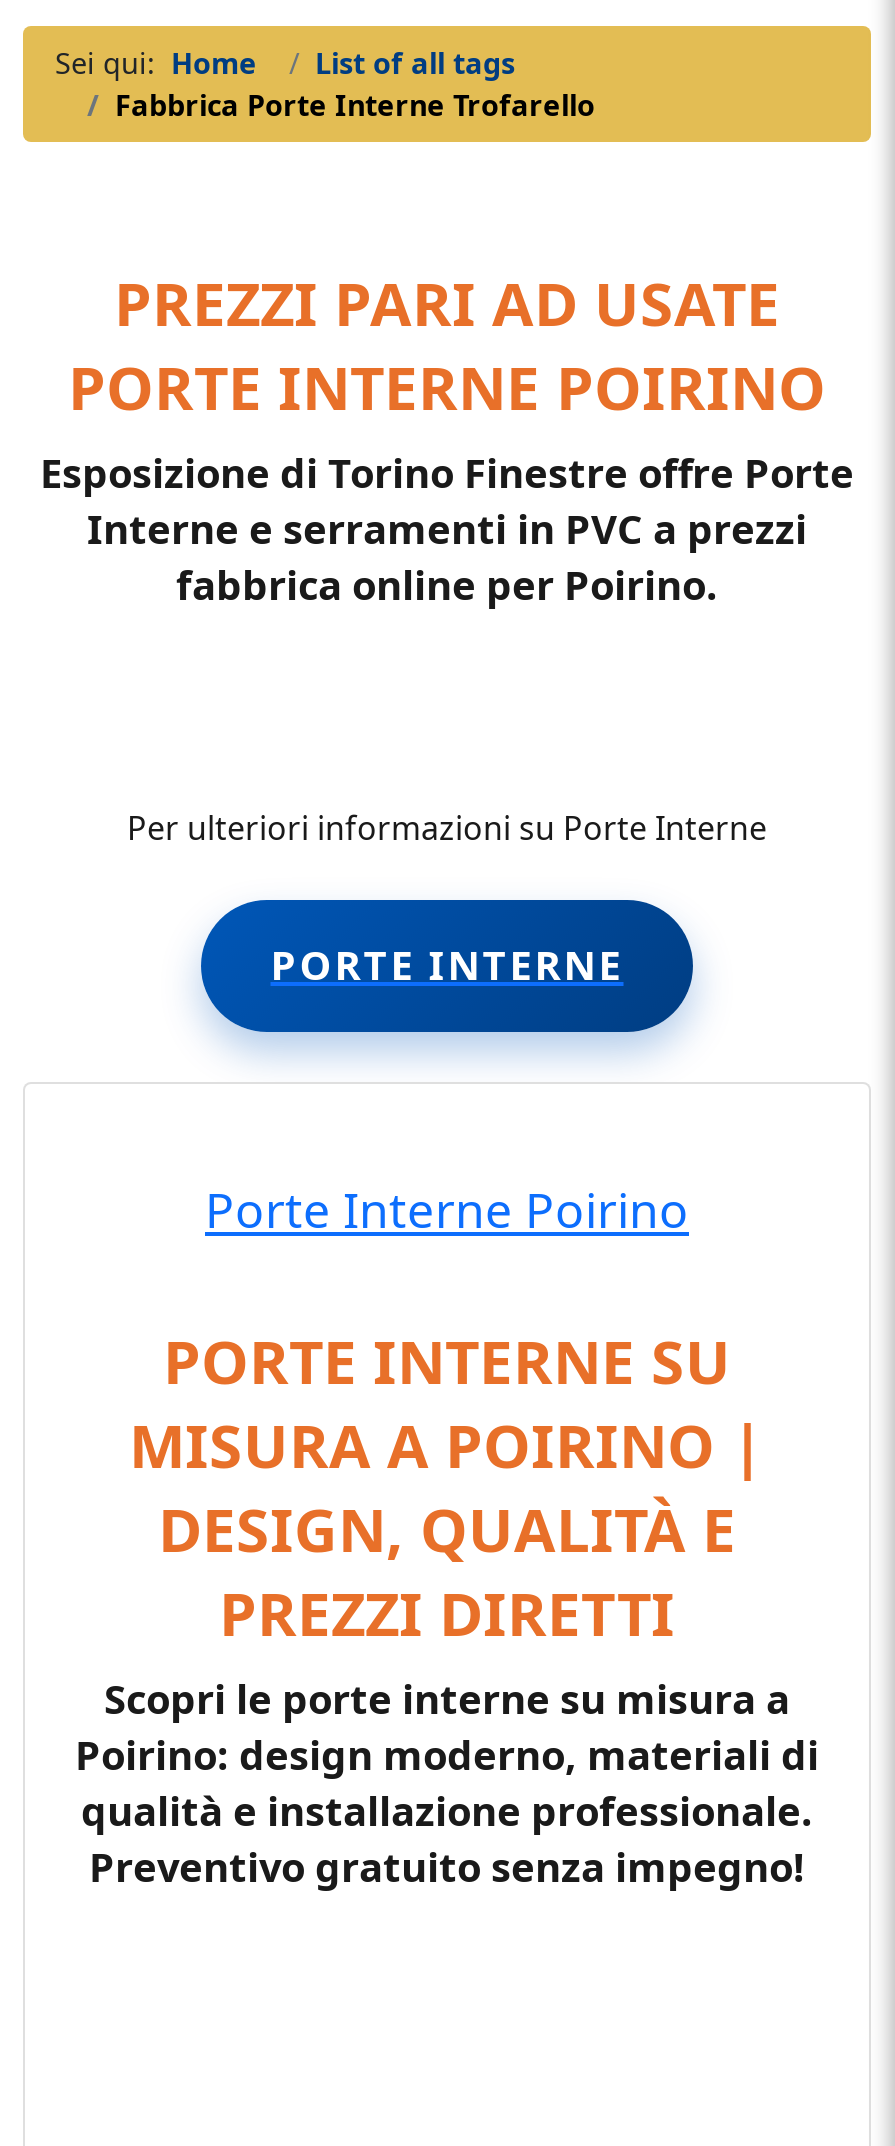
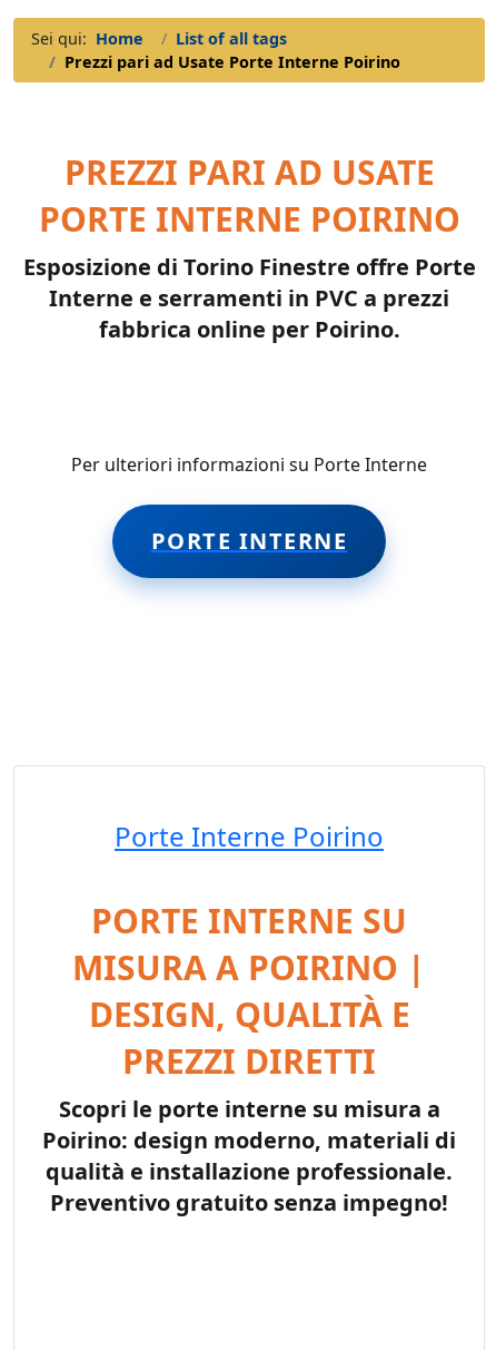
- Fabbrica Porte Interne Trofarello
+ Prezzi pari ad Usate Porte Interne Poirino
